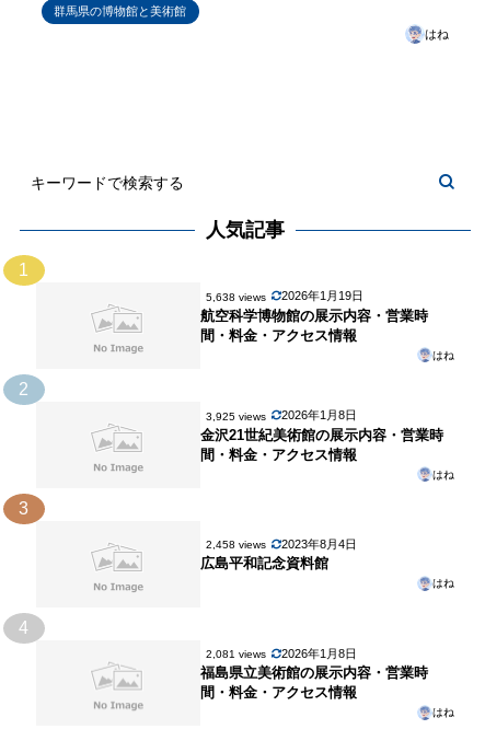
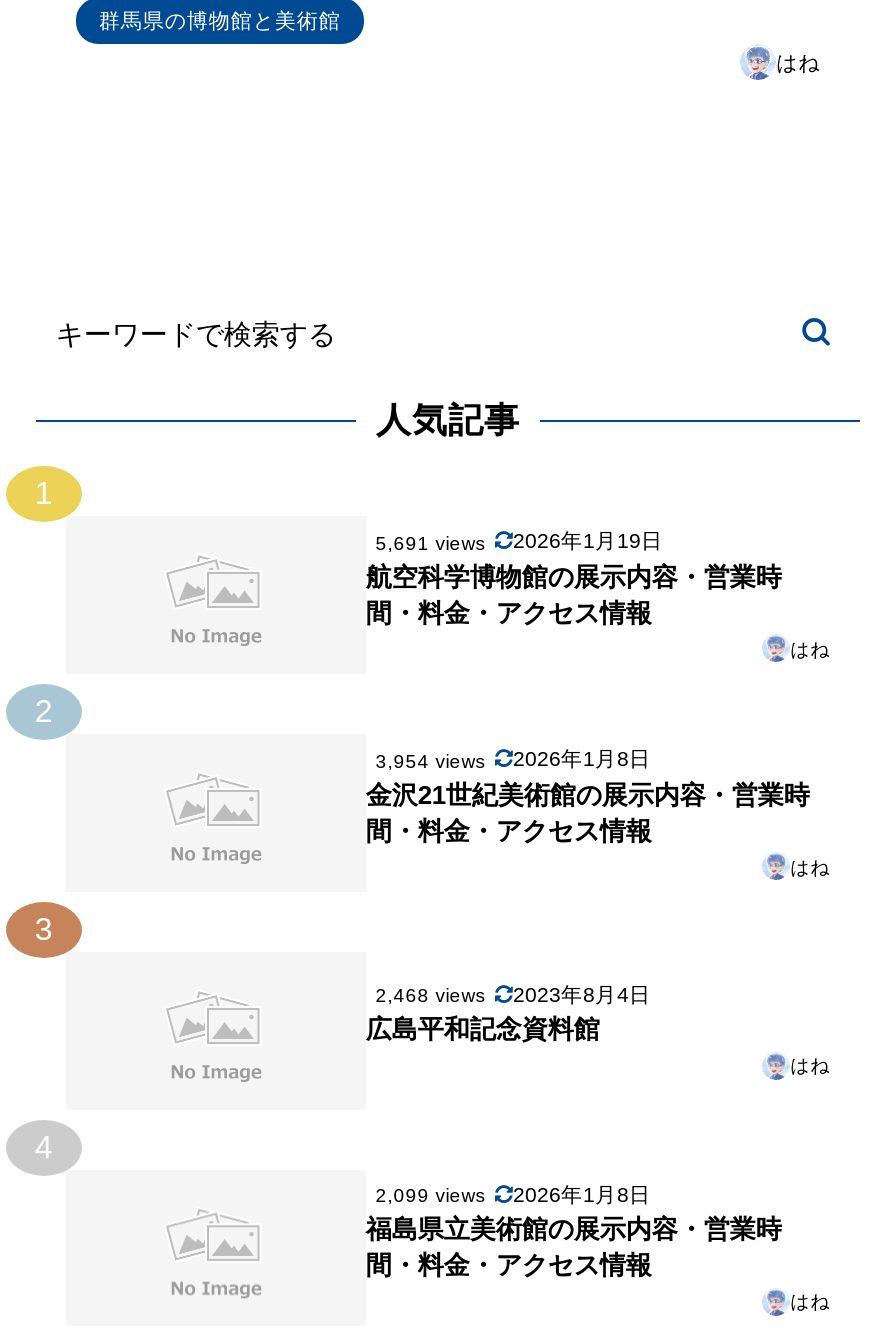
- 5,638 views 2026年1月19日
+ 5,691 views 2026年1月19日

- 3,925 views 2026年1月8日
+ 3,954 views 2026年1月8日

- 2,458 views 2023年8月4日
+ 2,468 views 2023年8月4日

- 2,081 views 2026年1月8日
+ 2,099 views 2026年1月8日
